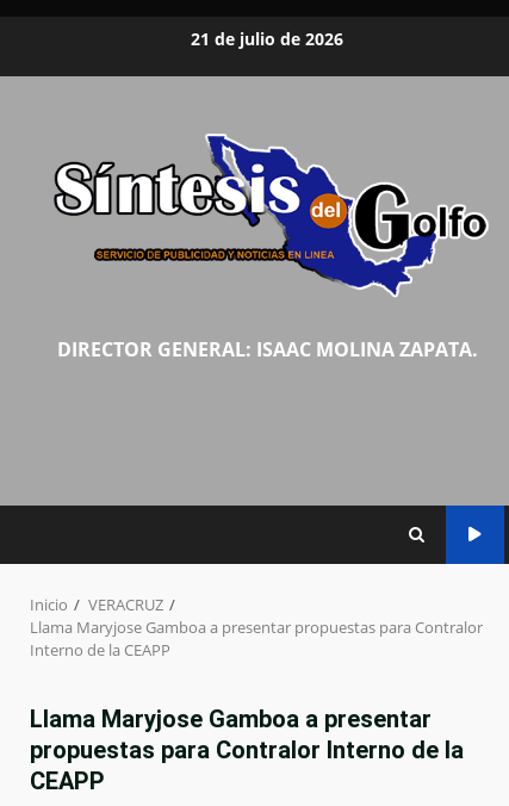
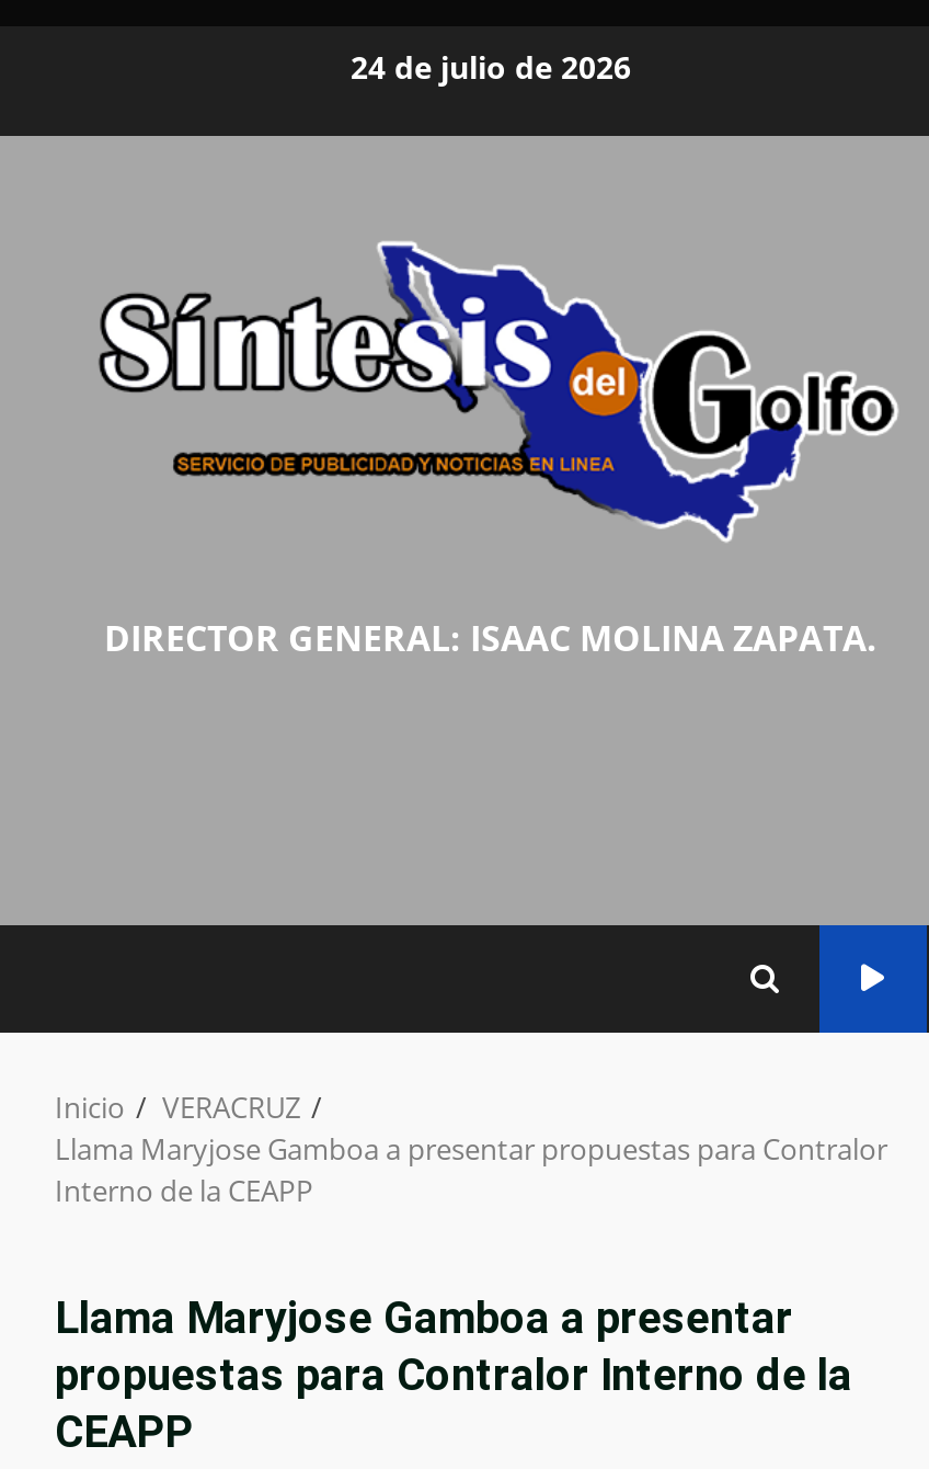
- 21 de julio de 2026
+ 24 de julio de 2026
